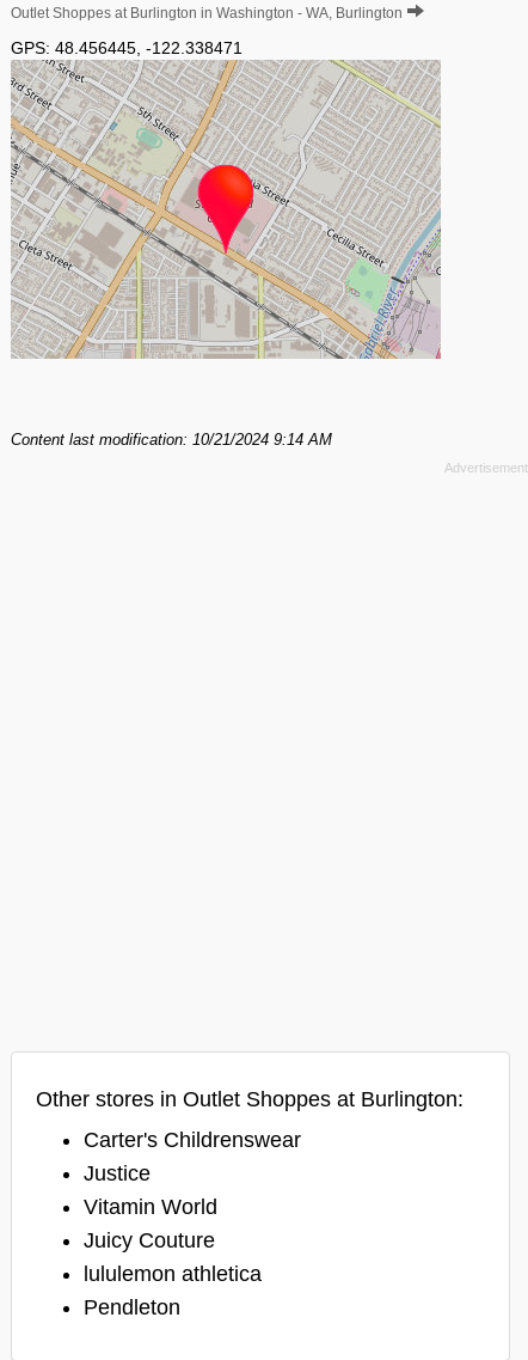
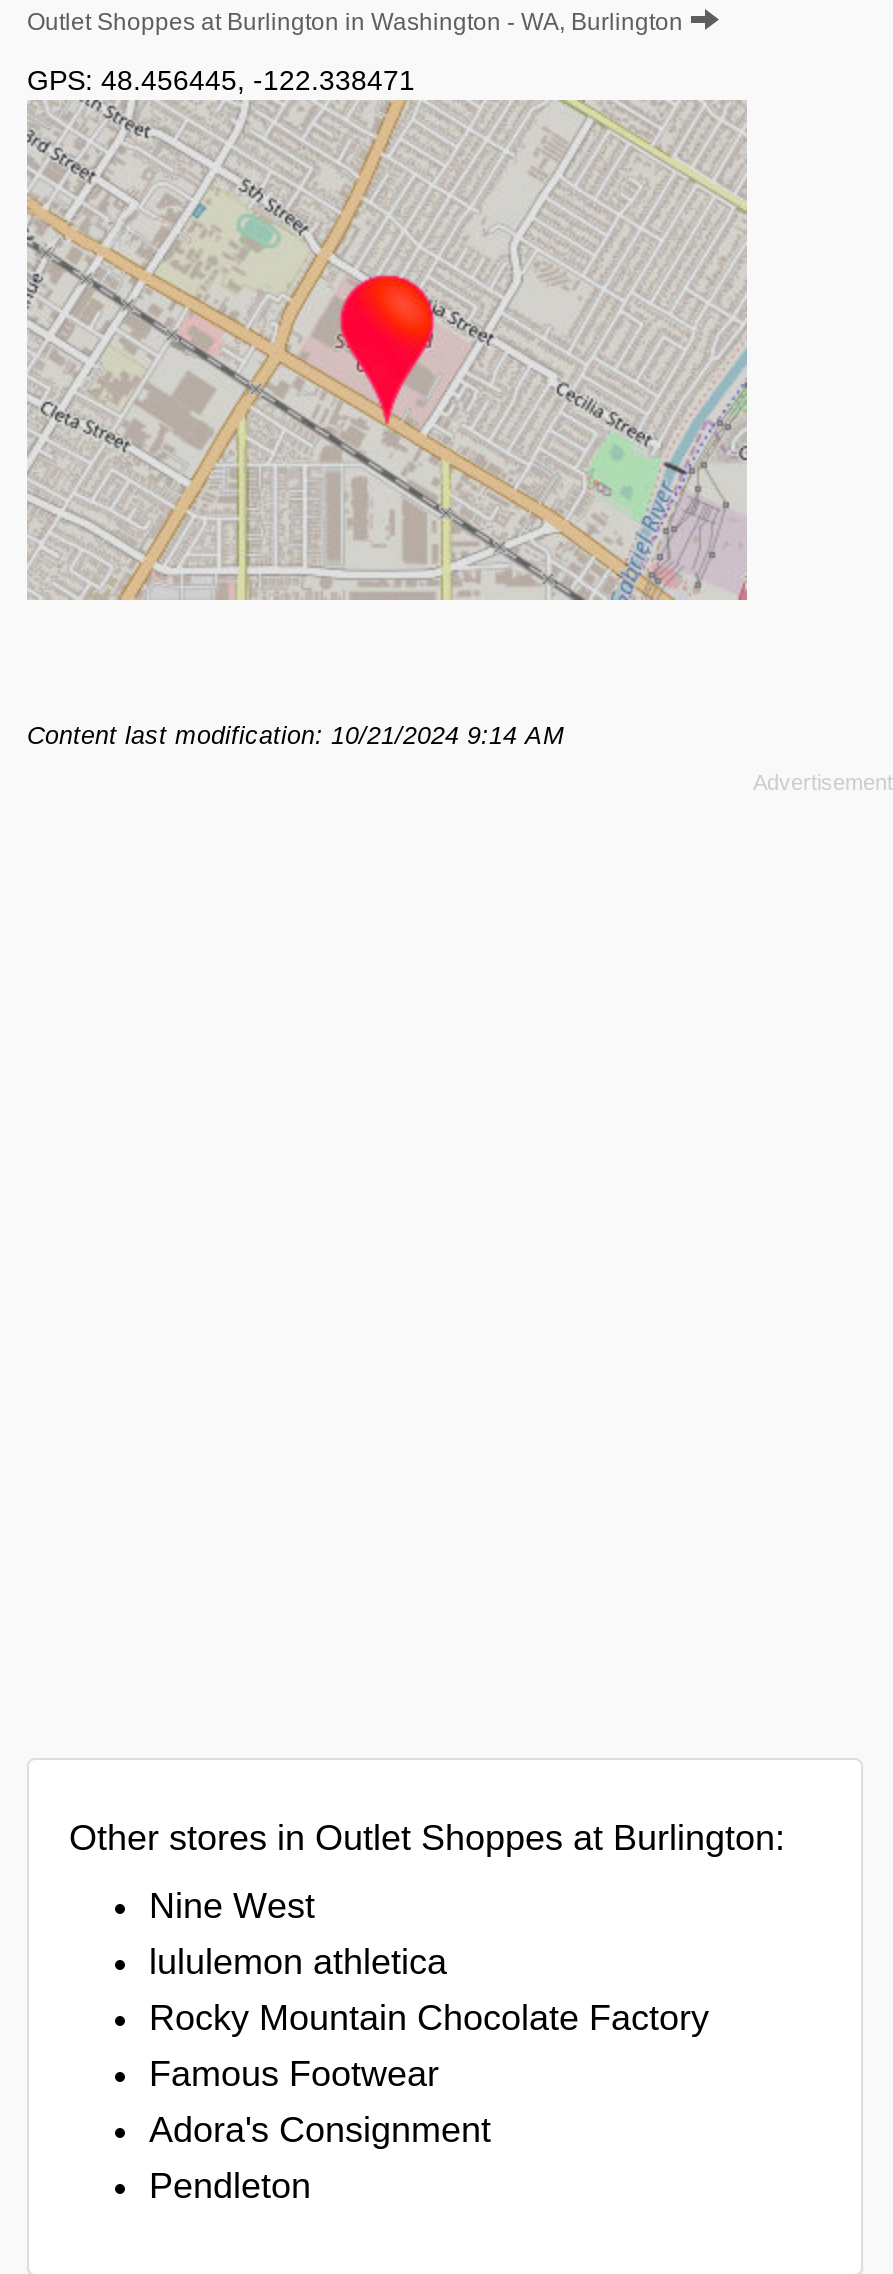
- Carter's Childrenswear
- Justice
- Vitamin World
- Juicy Couture
+ Nine West

moved up: lululemon athletica

+ Rocky Mountain Chocolate Factory
+ Famous Footwear
+ Adora's Consignment
